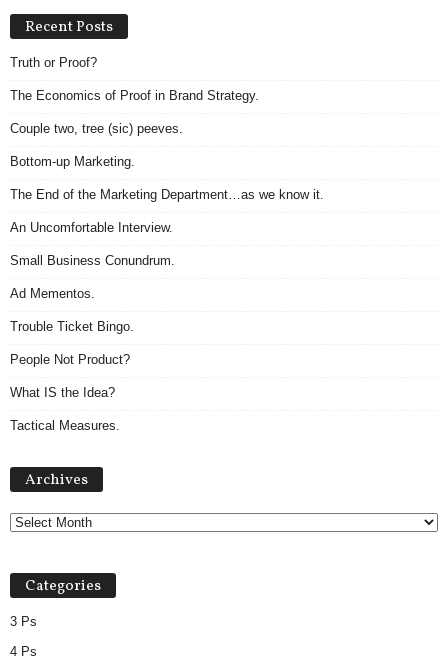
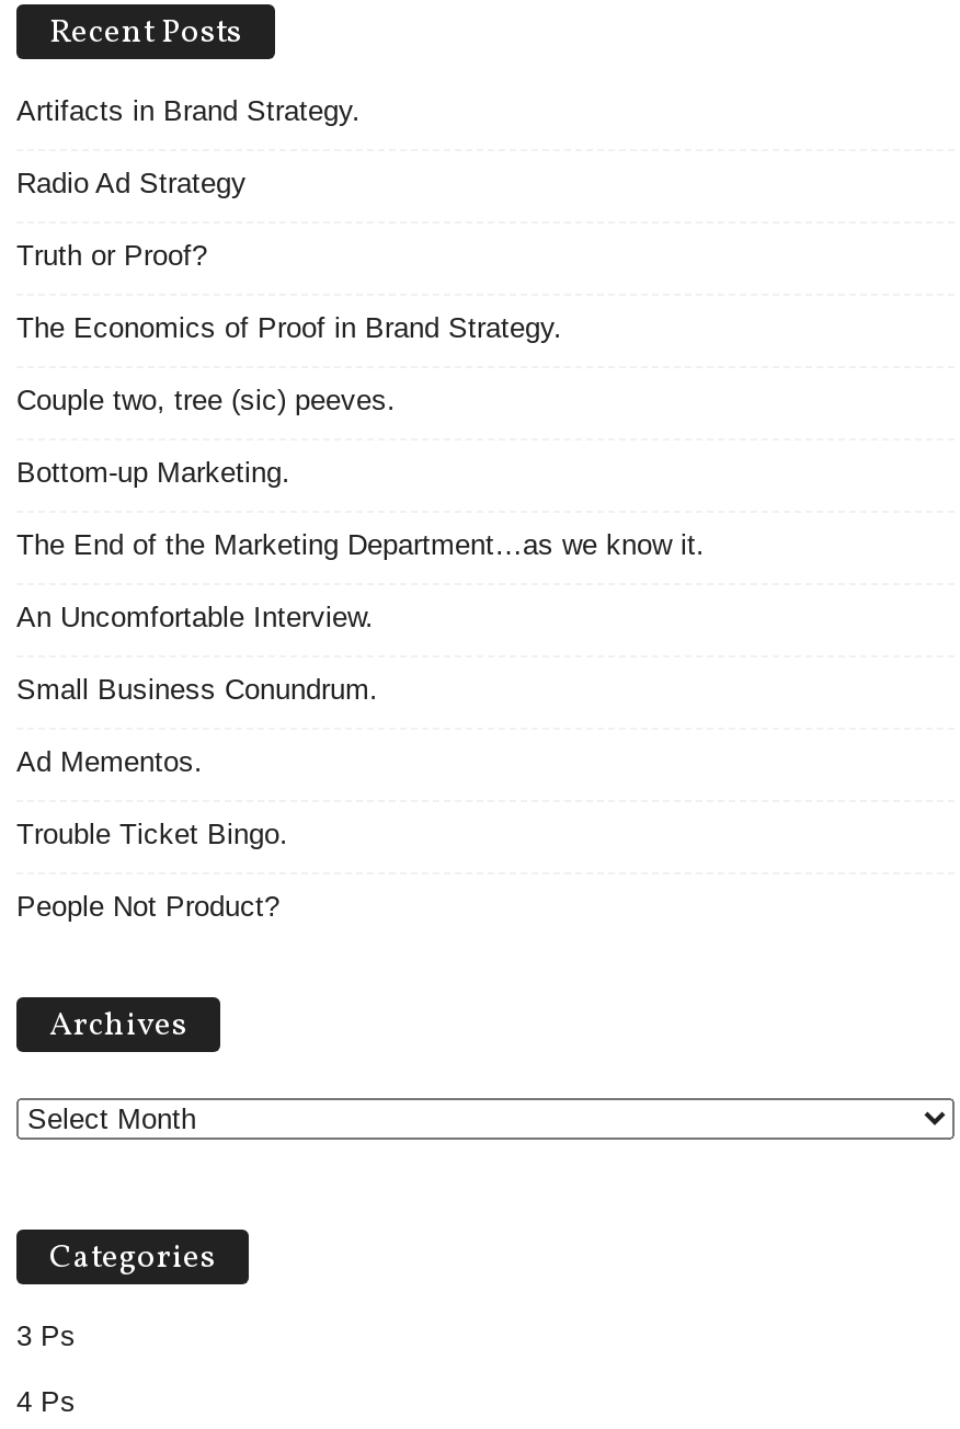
+ Artifacts in Brand Strategy.
+ Radio Ad Strategy

moved down: Truth or Proof? | The Economics of Proof in Brand Strategy. | Couple two, tree (sic) peeves. | ... | Trouble Ticket Bingo. | People Not Product?

- What IS the Idea?
- Tactical Measures.
